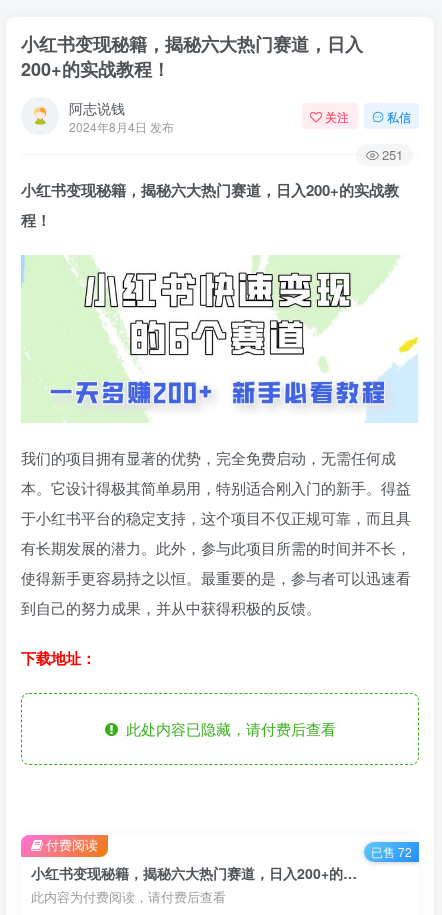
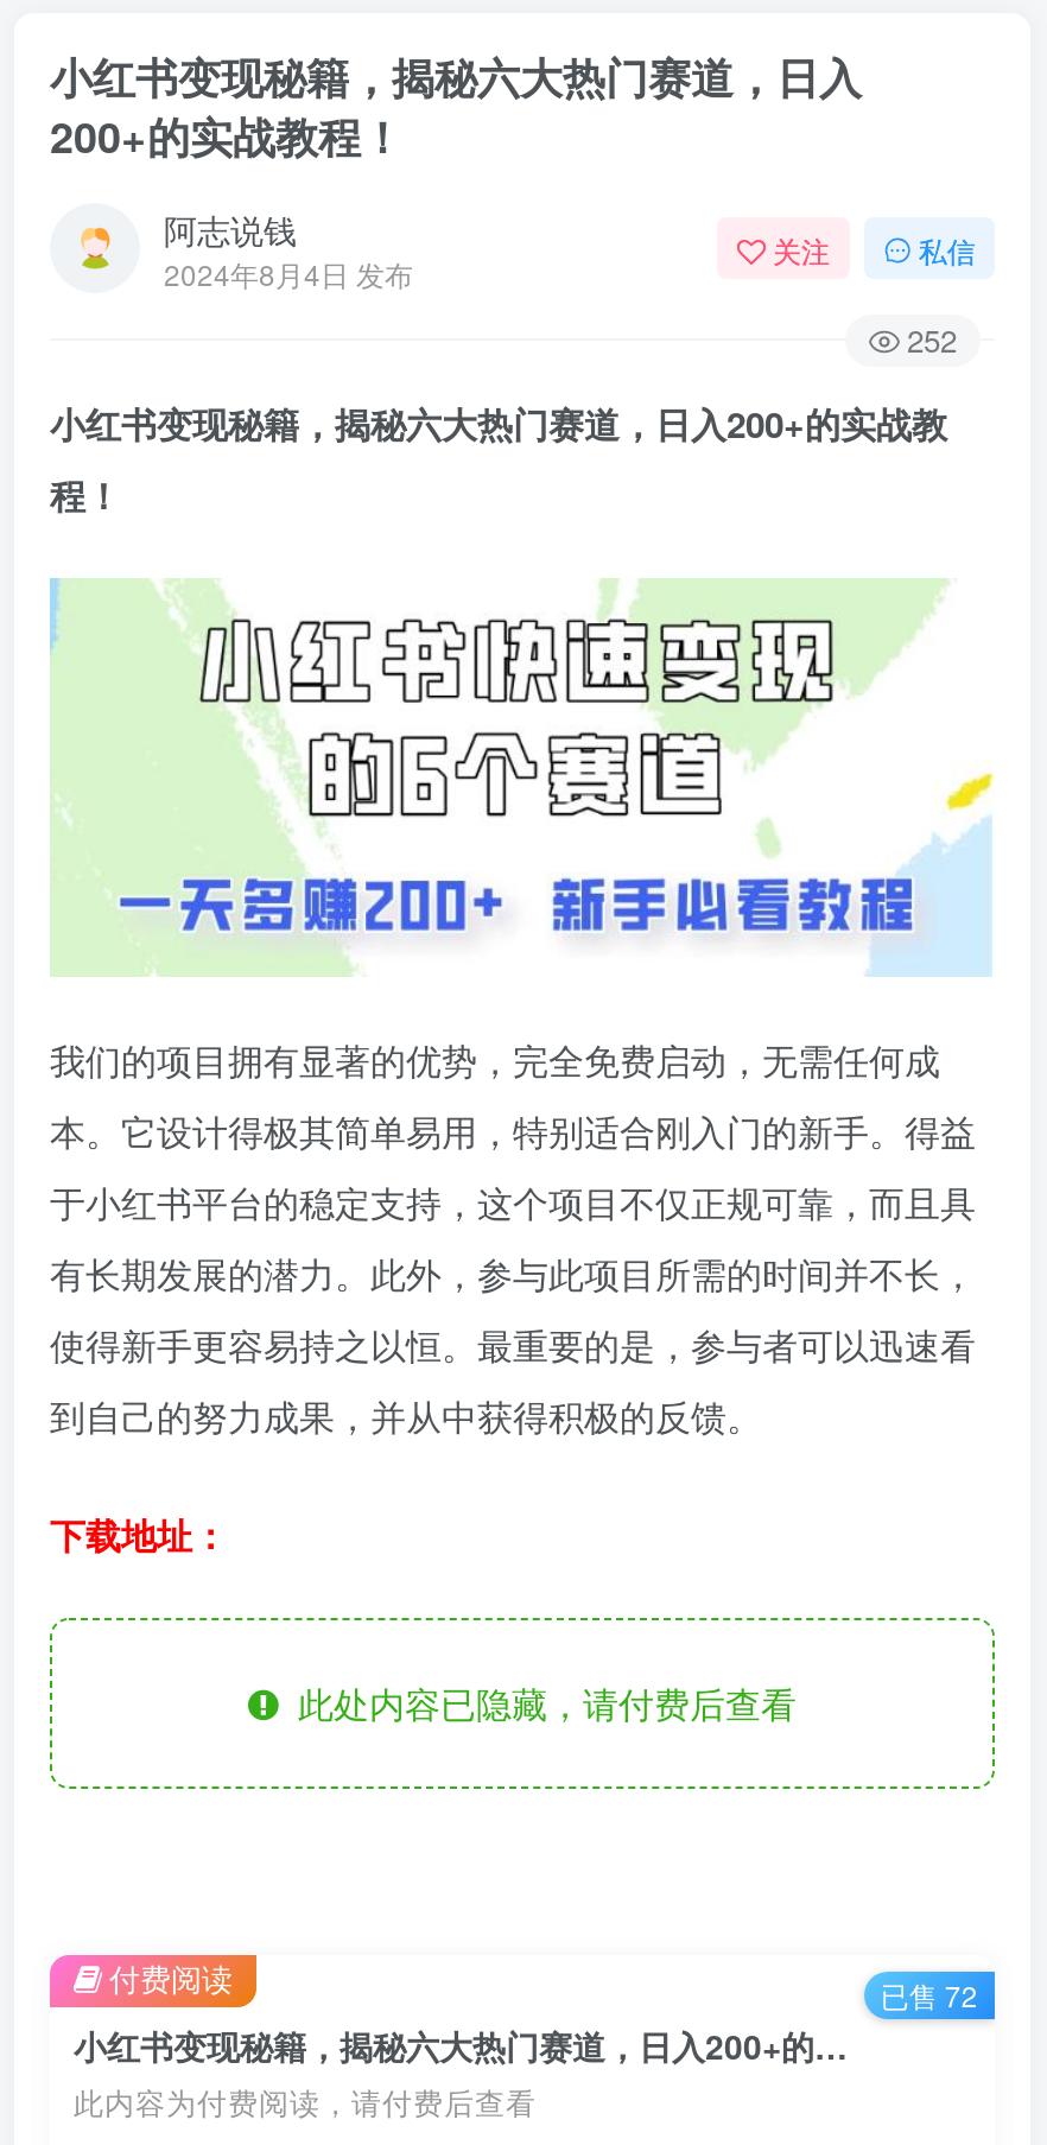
- 251
+ 252
